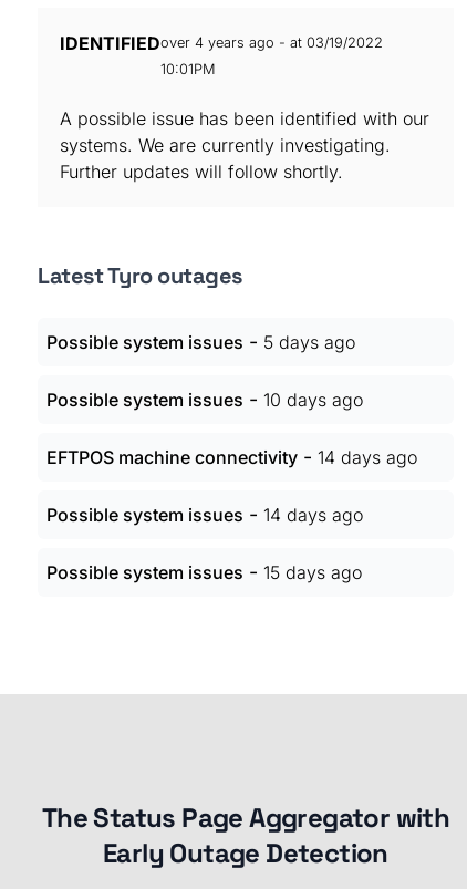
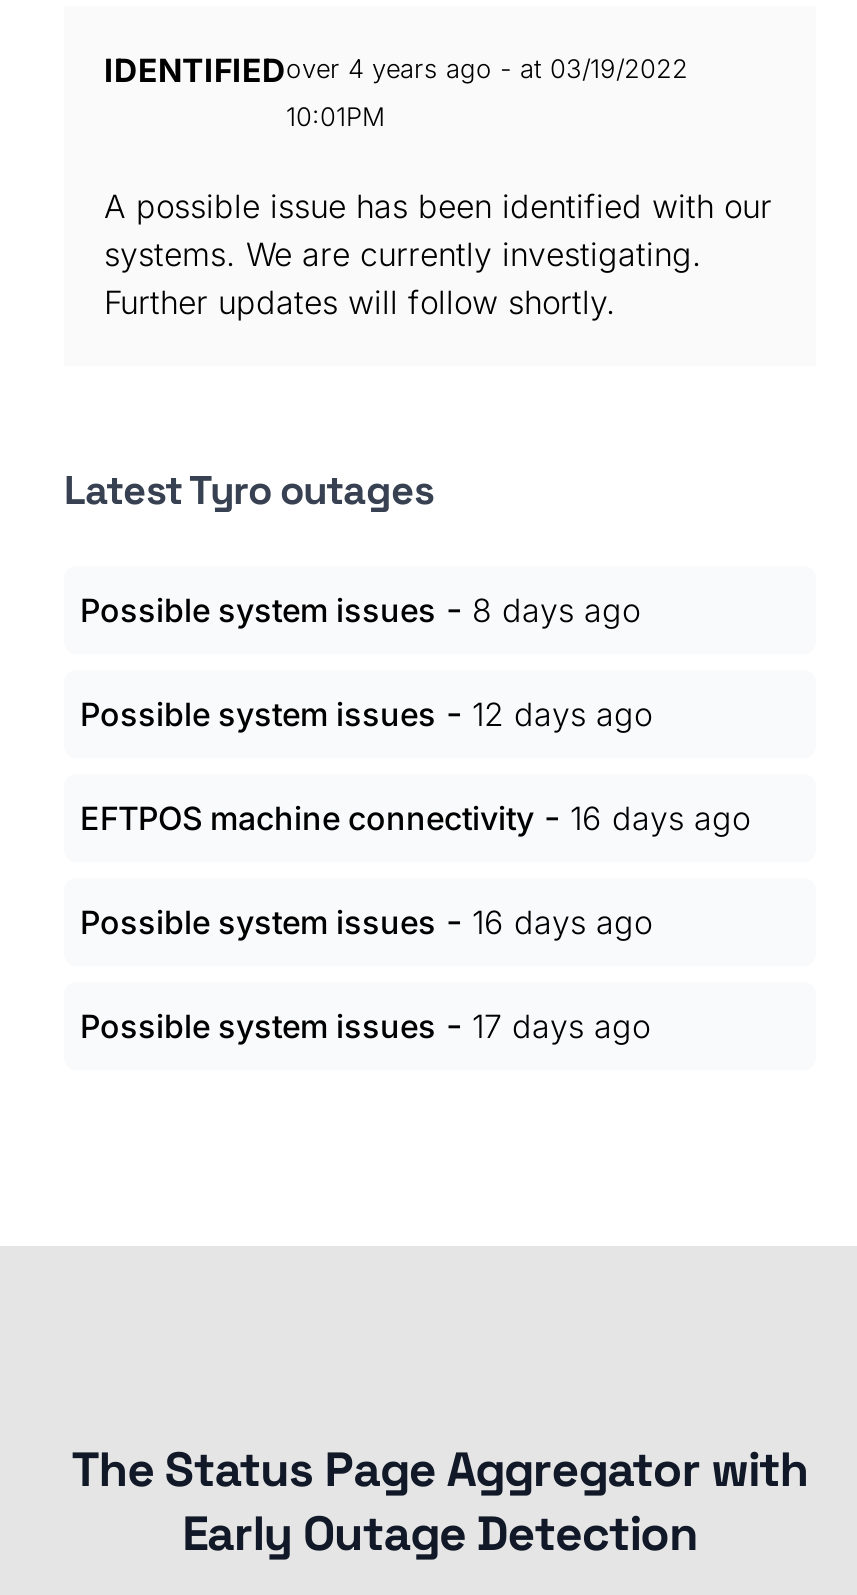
- Possible system issues - 5 days ago
+ Possible system issues - 8 days ago

- Possible system issues - 10 days ago
+ Possible system issues - 12 days ago

- EFTPOS machine connectivity - 14 days ago
+ EFTPOS machine connectivity - 16 days ago

- Possible system issues - 14 days ago
+ Possible system issues - 16 days ago

- Possible system issues - 15 days ago
+ Possible system issues - 17 days ago
